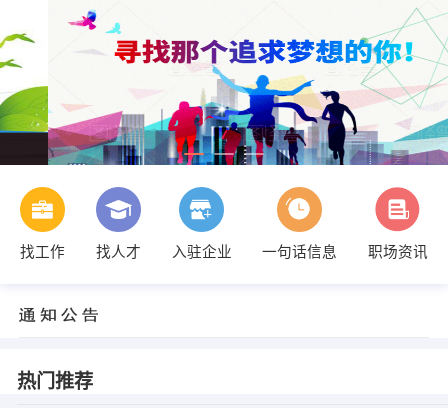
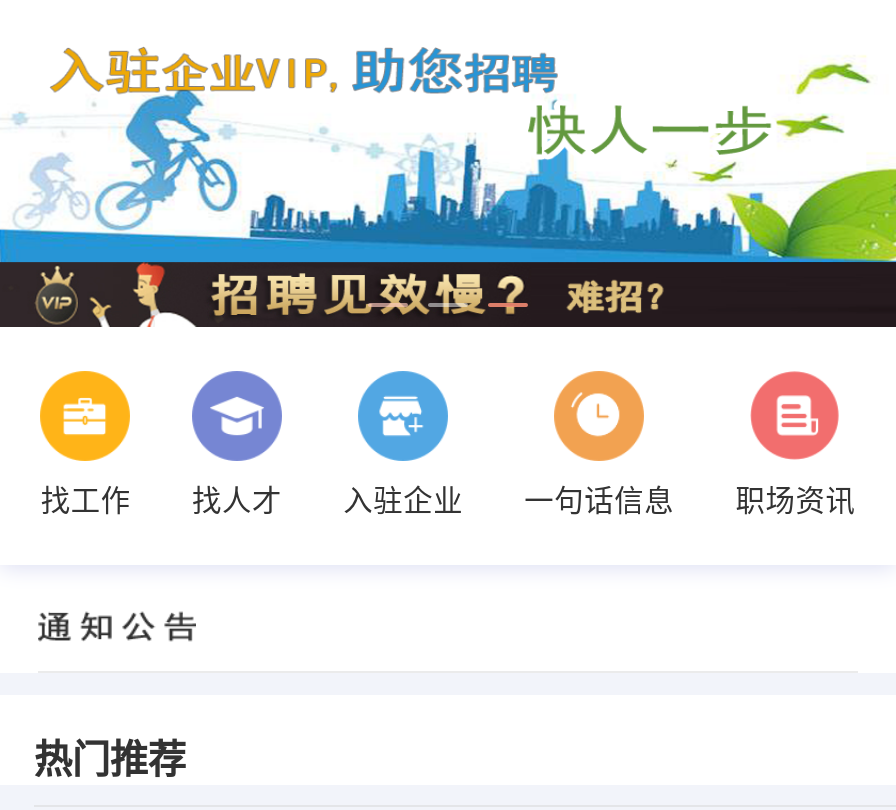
- [image]
+ [image]
